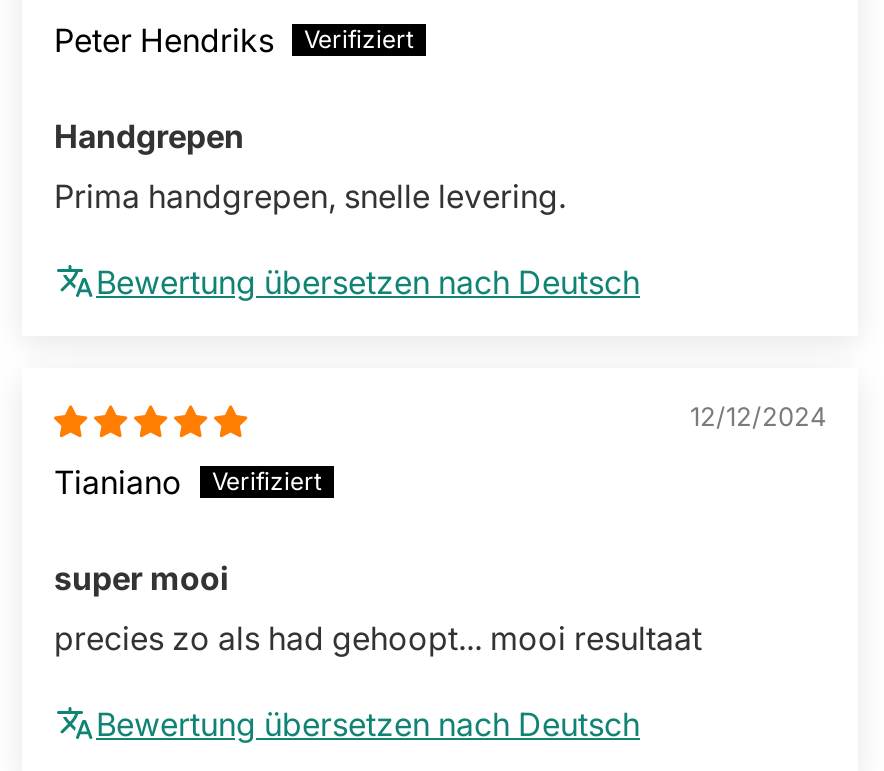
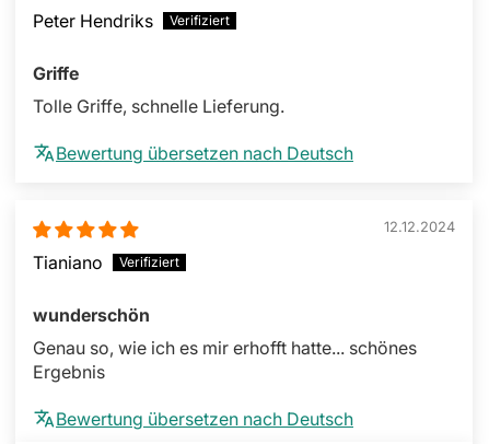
- Handgrepen
+ Griffe

- Prima handgrepen, snelle levering.
+ Tolle Griffe, schnelle Lieferung.

- 12/12/2024
+ 12.12.2024

- super mooi
+ wunderschön

- precies zo als had gehoopt... mooi resultaat
+ Genau so, wie ich es mir erhofft hatte... schönes
+ Ergebnis
